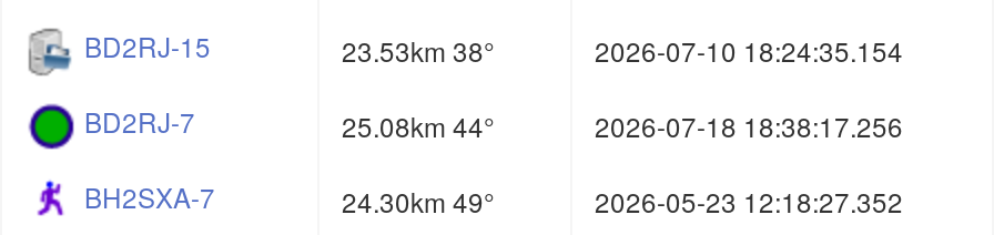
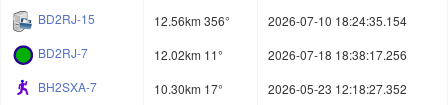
- 23.53km 38°
+ 12.56km 356°

- 25.08km 44°
+ 12.02km 11°

- 24.30km 49°
+ 10.30km 17°
